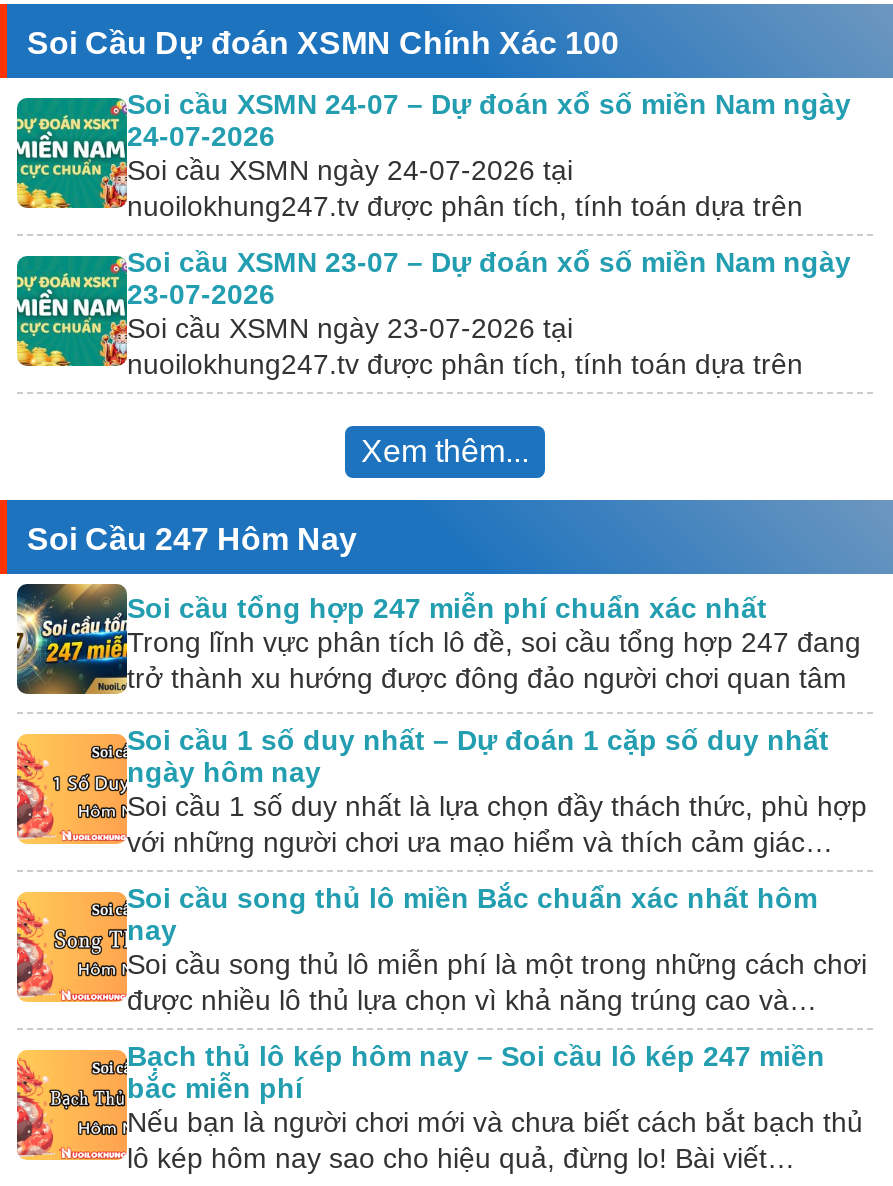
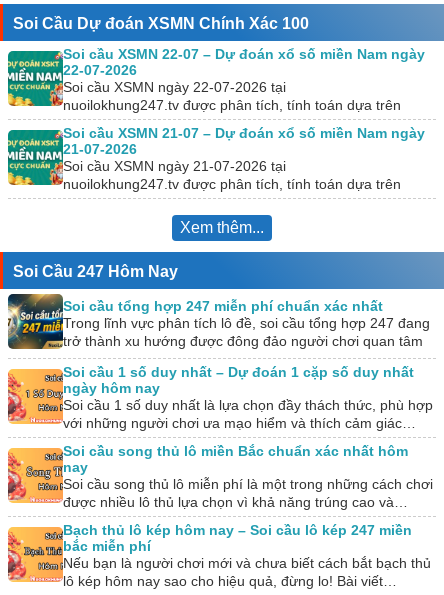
- Soi cầu XSMN 24-07 – Dự đoán xổ số miền Nam ngày
+ Soi cầu XSMN 22-07 – Dự đoán xổ số miền Nam ngày

- 24-07-2026
+ 22-07-2026

- Soi cầu XSMN ngày 24-07-2026 tại
+ Soi cầu XSMN ngày 22-07-2026 tại

- Soi cầu XSMN 23-07 – Dự đoán xổ số miền Nam ngày
+ Soi cầu XSMN 21-07 – Dự đoán xổ số miền Nam ngày

- 23-07-2026
+ 21-07-2026

- Soi cầu XSMN ngày 23-07-2026 tại
+ Soi cầu XSMN ngày 21-07-2026 tại
